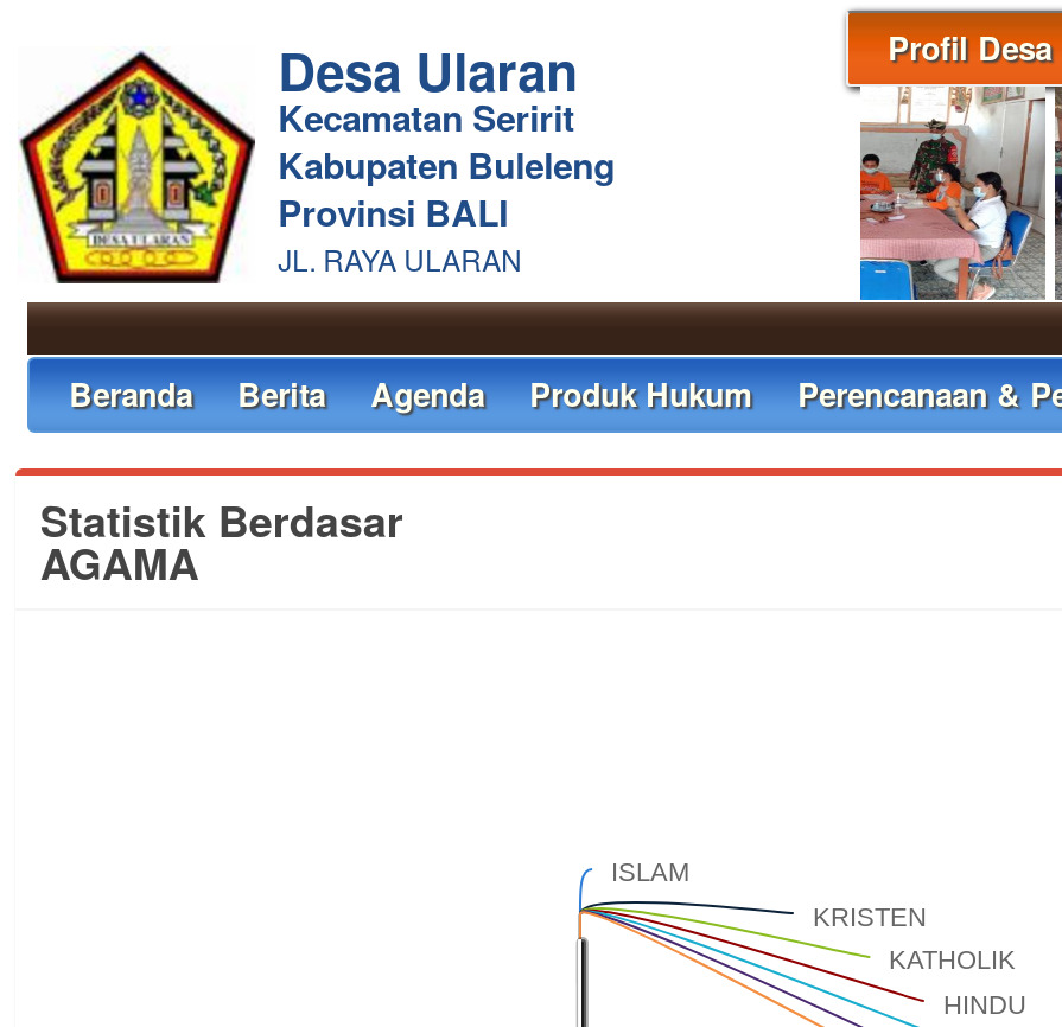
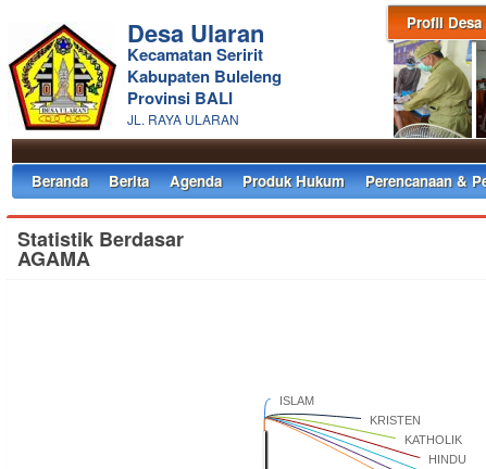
- [image]
+ [image]
